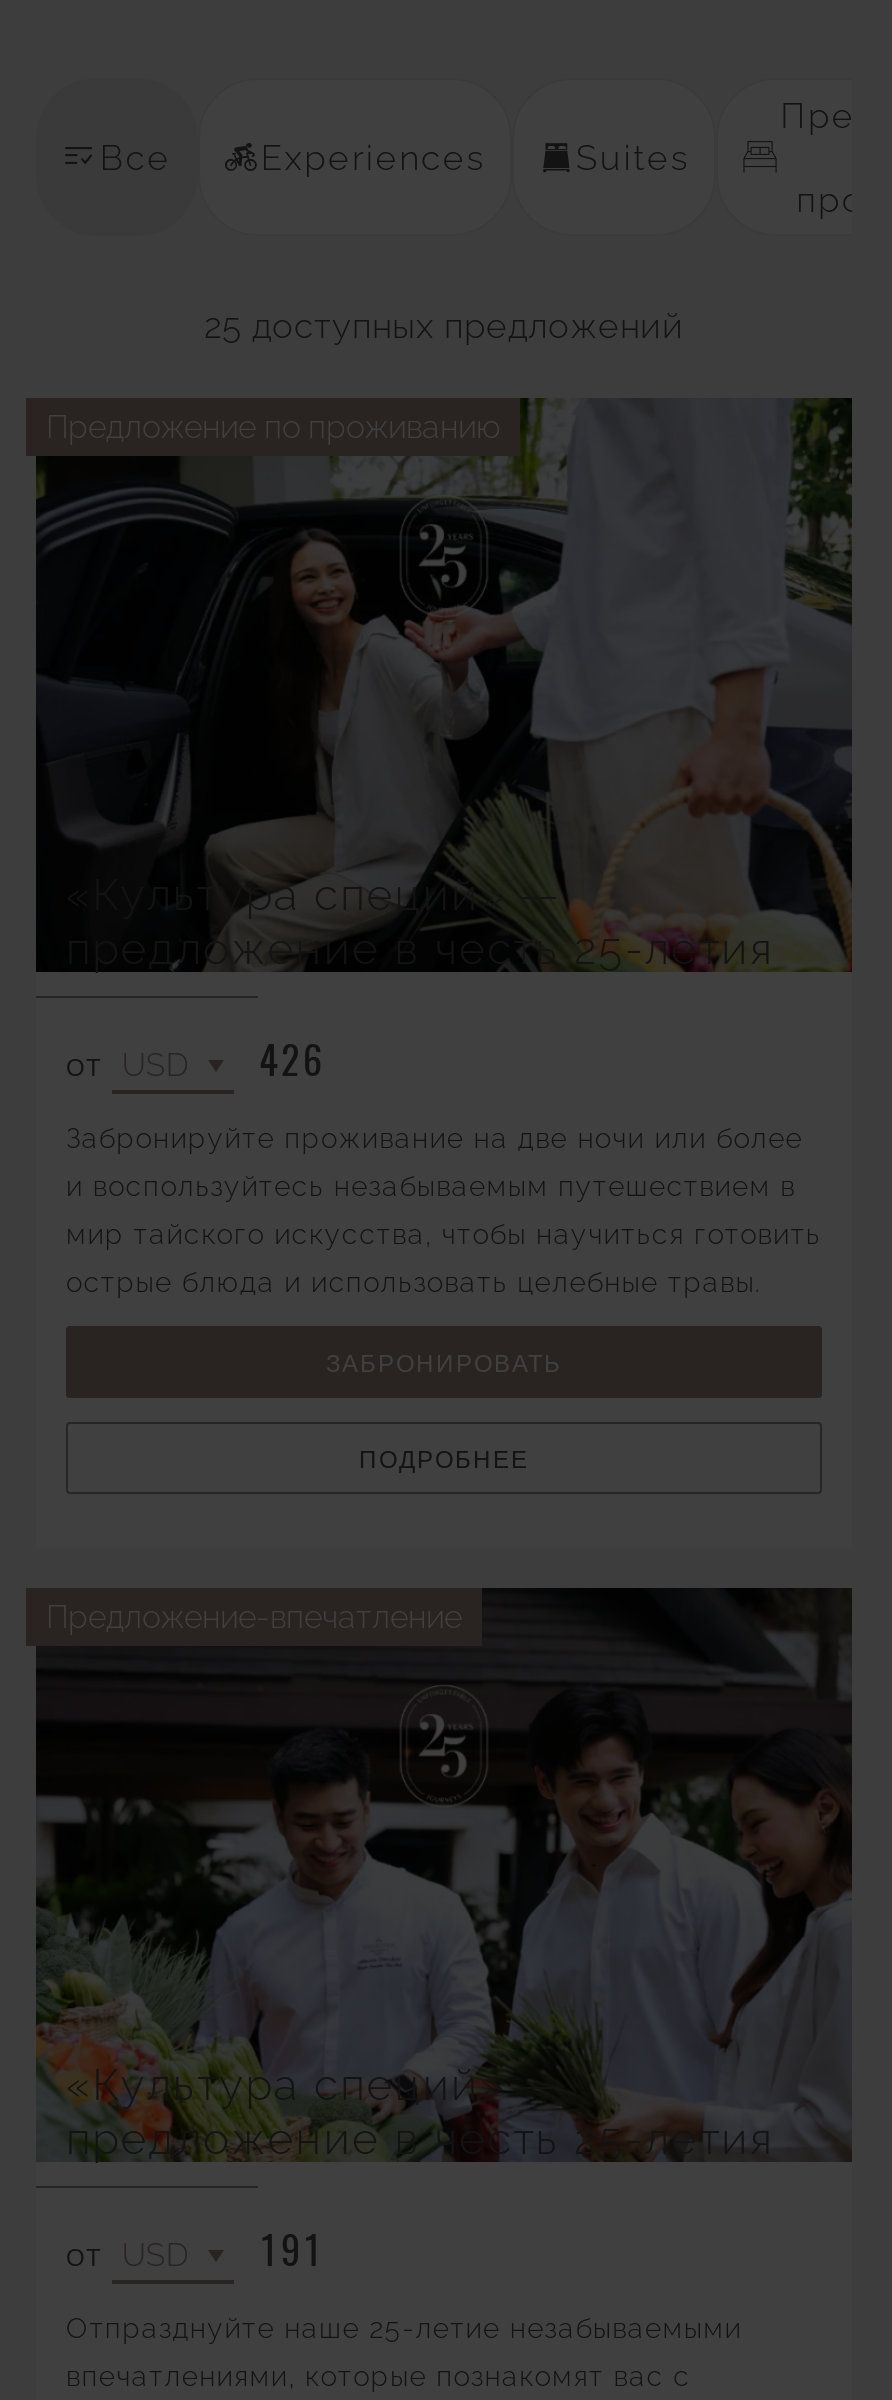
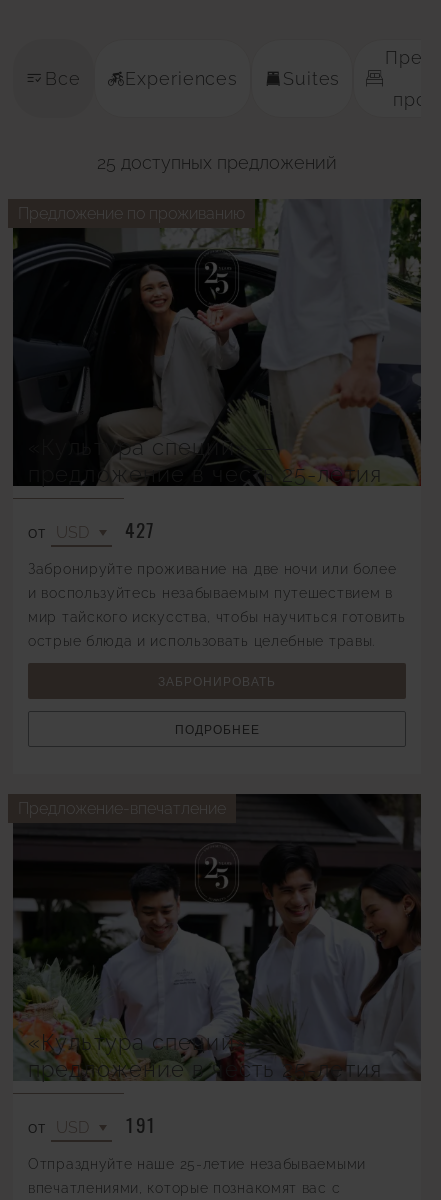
- 426
+ 427
